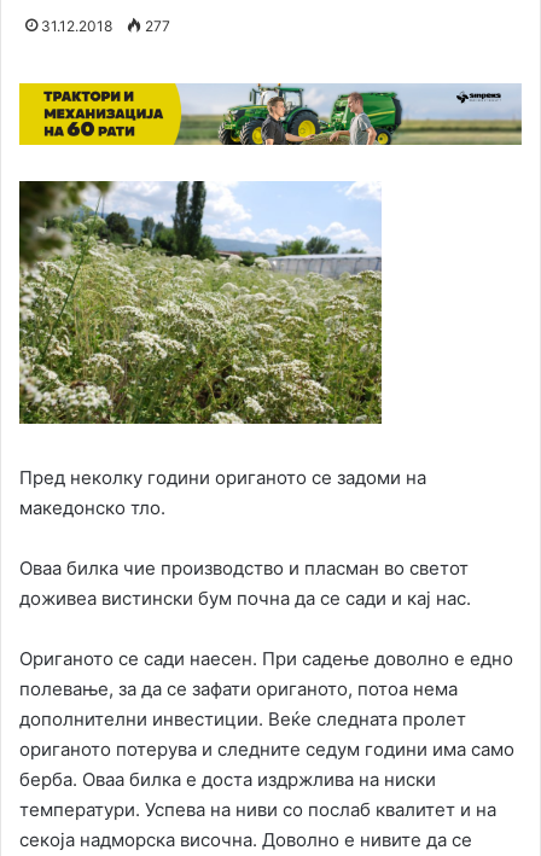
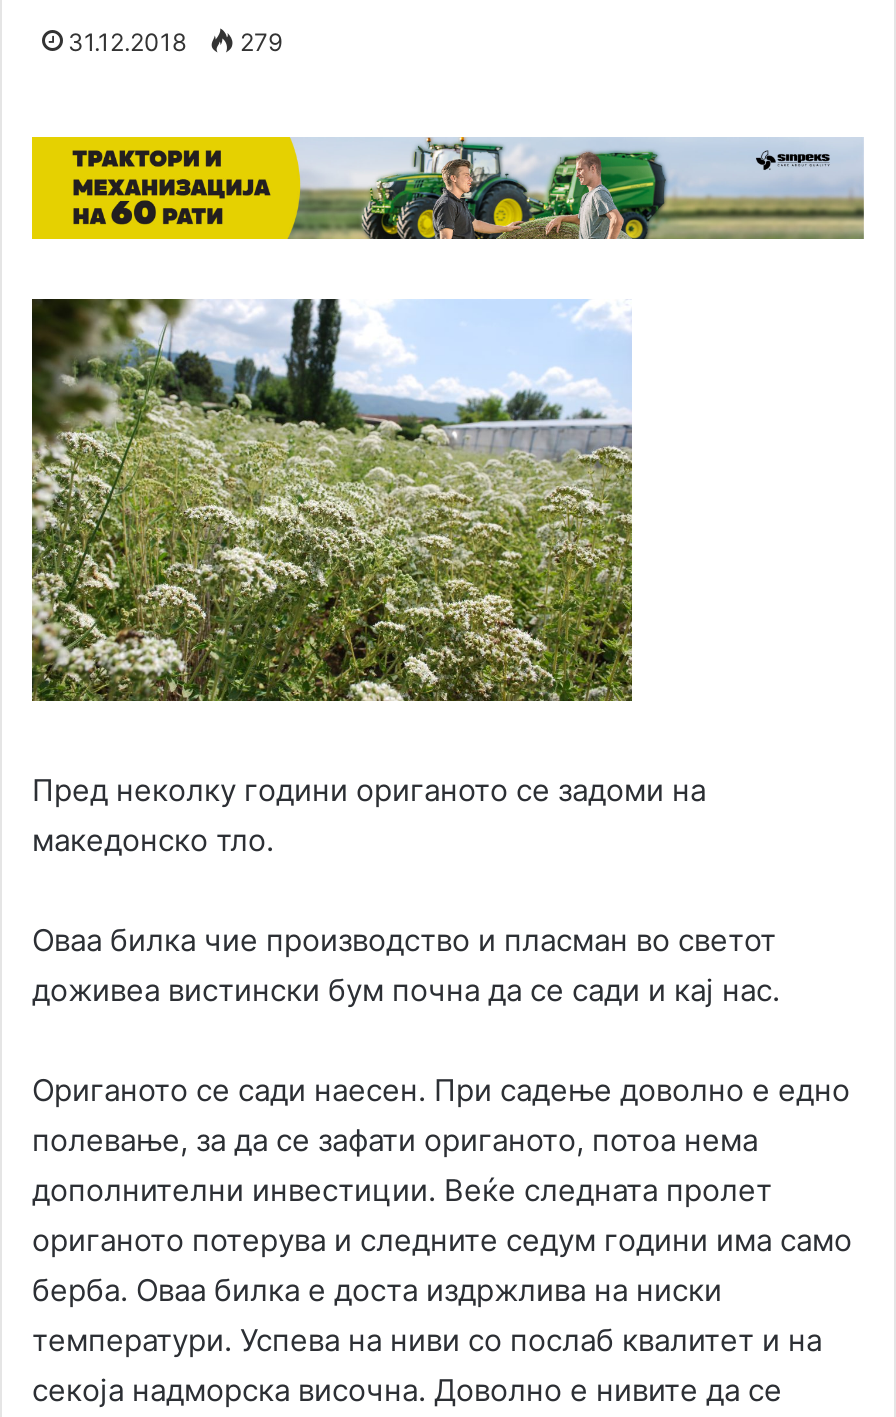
- 31.12.2018 277
+ 31.12.2018 279
